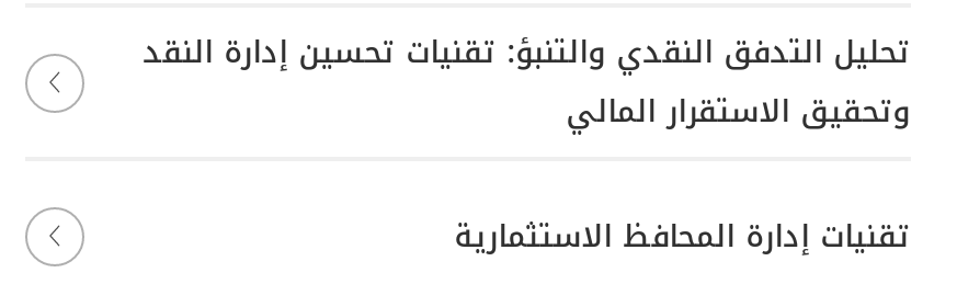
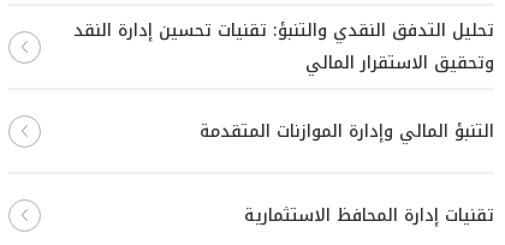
+ التنبؤ المالي وإدارة الموازنات المتقدمة
